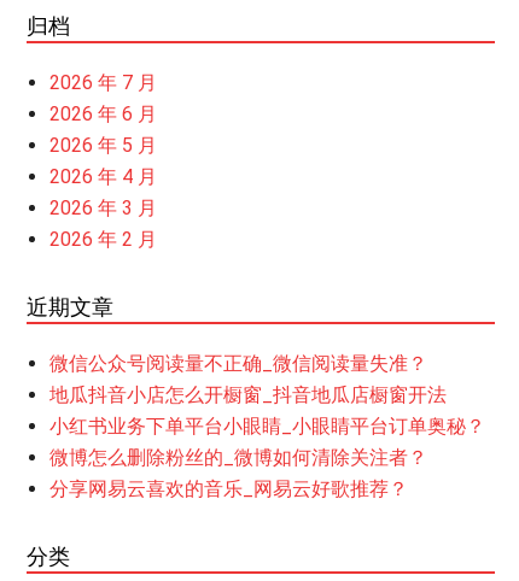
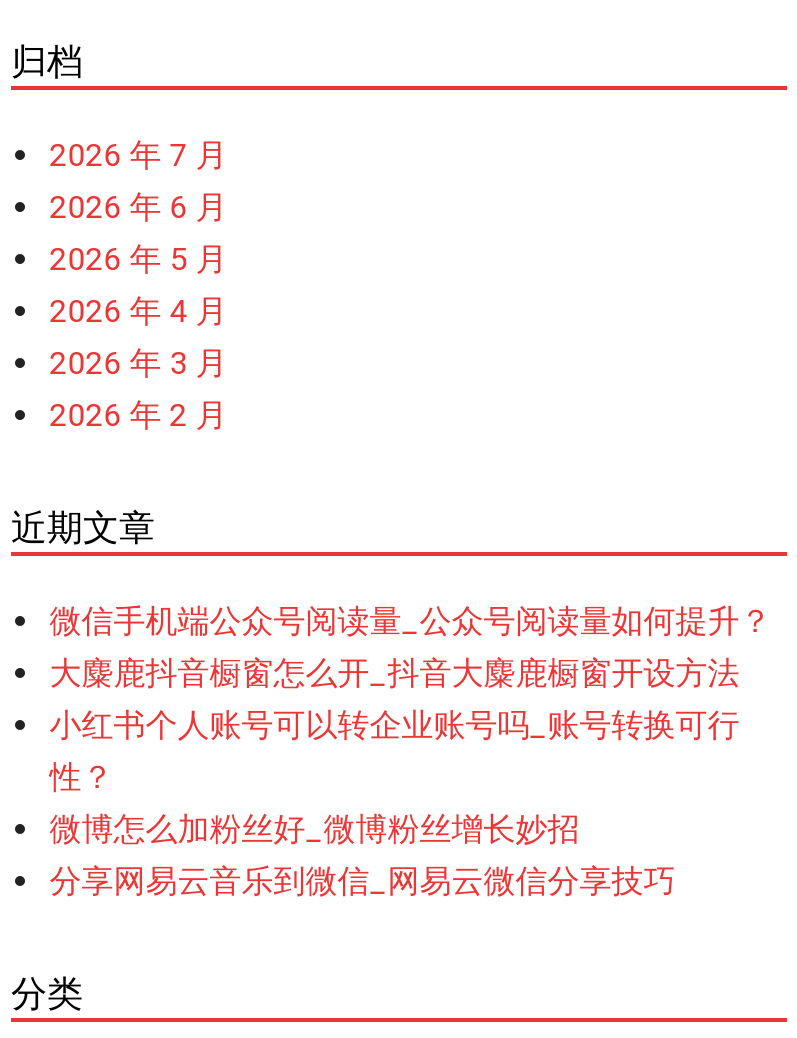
- 微信公众号阅读量不正确_微信阅读量失准？
- 地瓜抖音小店怎么开橱窗_抖音地瓜店橱窗开法
- 小红书业务下单平台小眼睛_小眼睛平台订单奥秘？
- 微博怎么删除粉丝的_微博如何清除关注者？
- 分享网易云喜欢的音乐_网易云好歌推荐？
+ 微信手机端公众号阅读量_公众号阅读量如何提升？
+ 大麋鹿抖音橱窗怎么开_抖音大麋鹿橱窗开设方法
+ 小红书个人账号可以转企业账号吗_账号转换可行
+ 性？
+ 微博怎么加粉丝好_微博粉丝增长妙招
+ 分享网易云音乐到微信_网易云微信分享技巧
